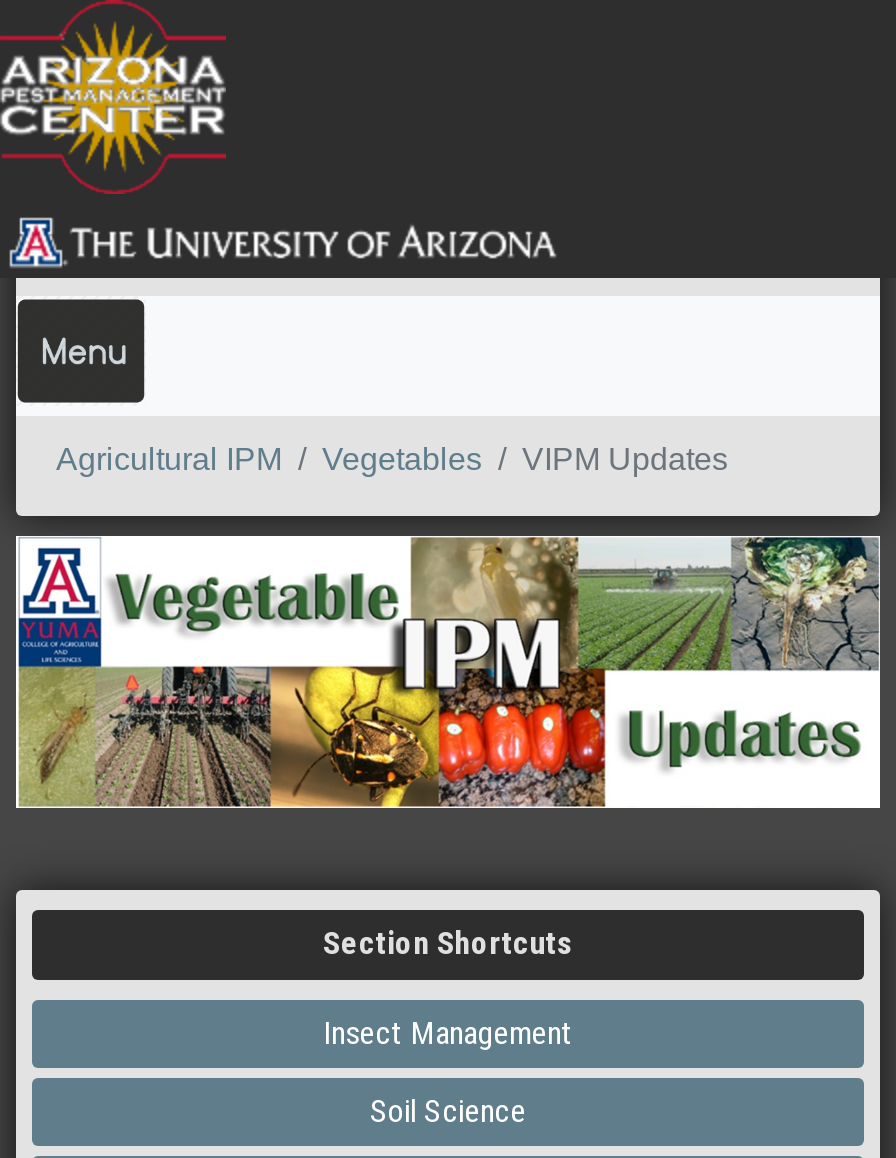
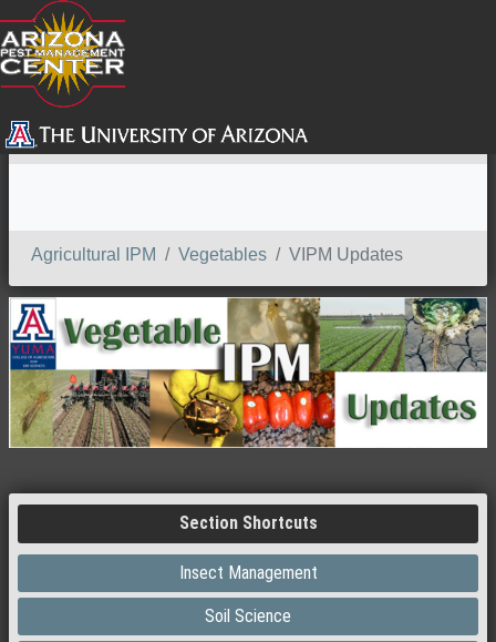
- [image]
